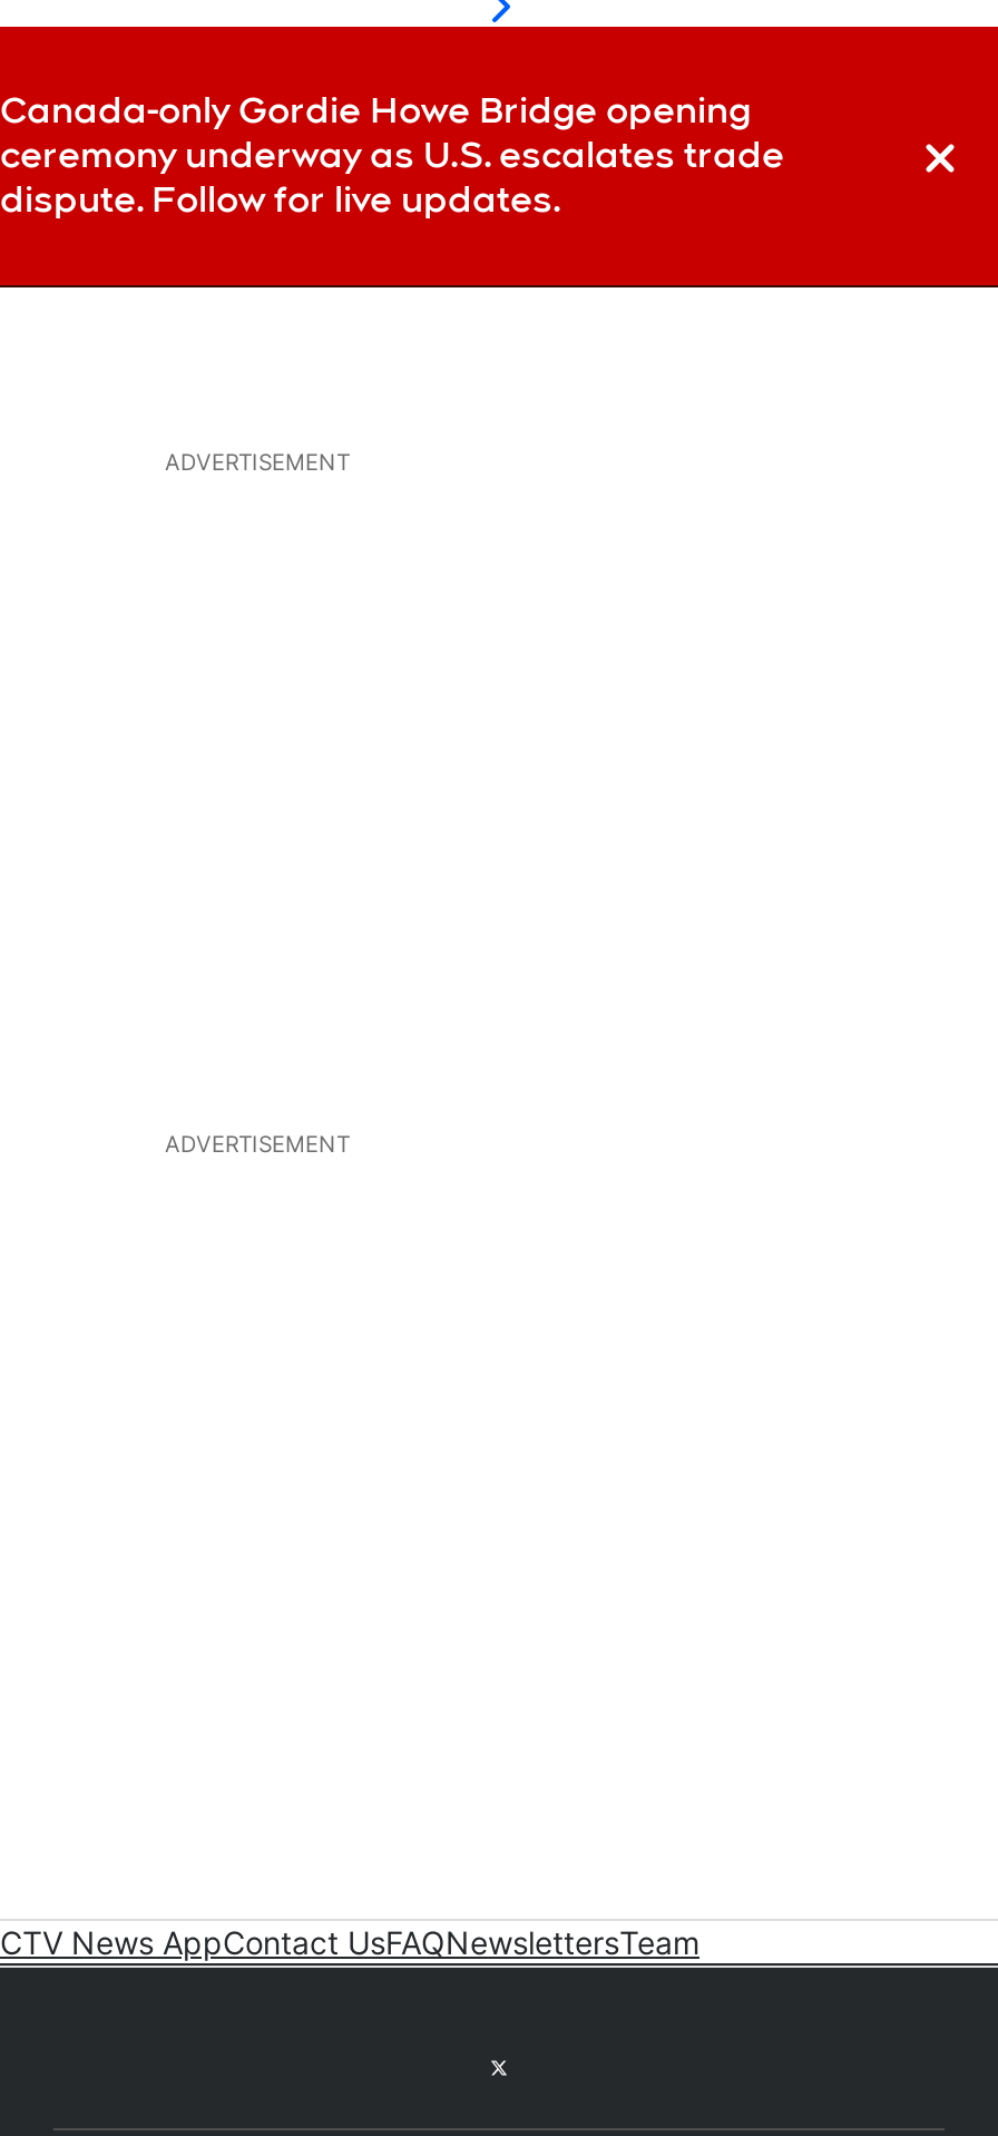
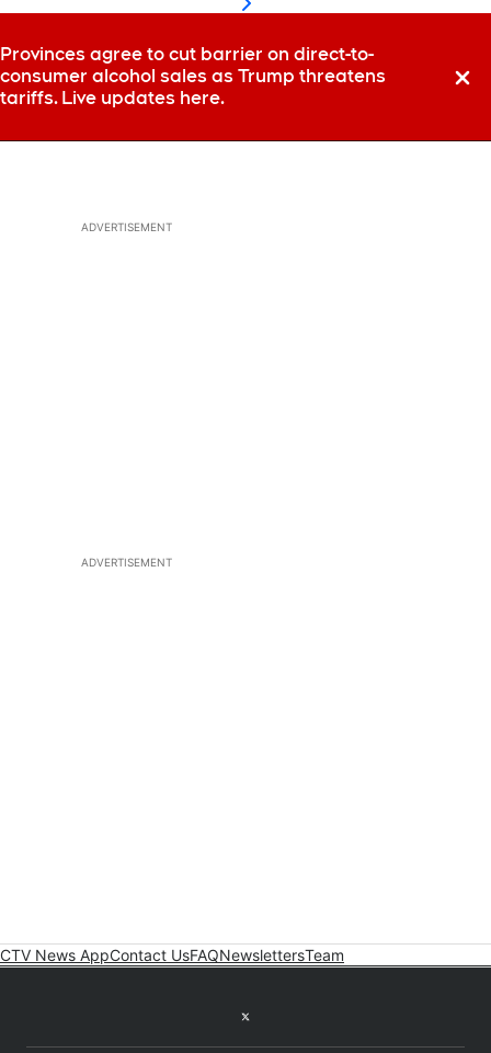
- Canada-only Gordie Howe Bridge opening
- ceremony underway as U.S. escalates trade
- dispute. Follow for live updates.
+ Provinces agree to cut barrier on direct-to-
+ consumer alcohol sales as Trump threatens
+ tariffs. Live updates here.
